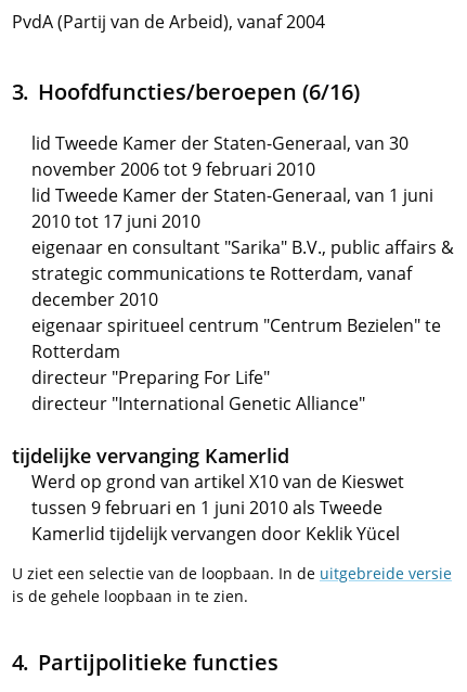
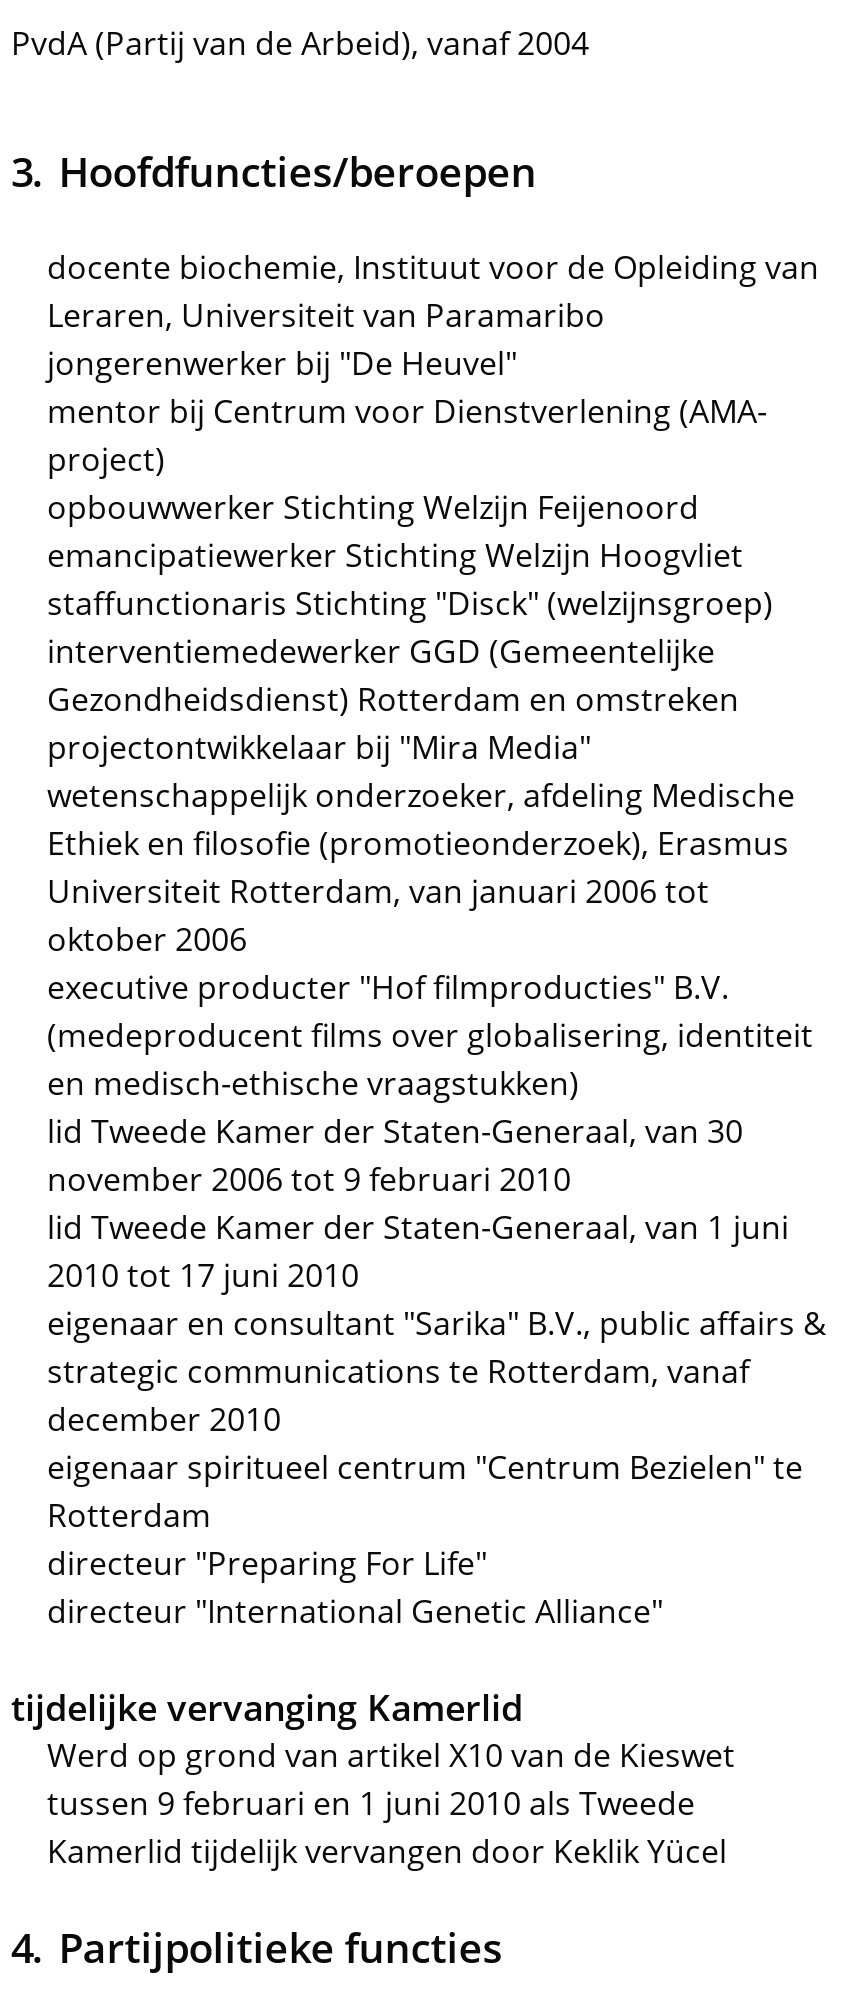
- Hoofdfuncties/beroepen (6/16)
+ Hoofdfuncties/beroepen
+ docente biochemie, Instituut voor de Opleiding van
+ Leraren, Universiteit van Paramaribo
+ jongerenwerker bij "De Heuvel"
+ mentor bij Centrum voor Dienstverlening (AMA-
+ project)
+ opbouwwerker Stichting Welzijn Feijenoord
+ emancipatiewerker Stichting Welzijn Hoogvliet
+ staffunctionaris Stichting "Disck" (welzijnsgroep)
+ interventiemedewerker GGD (Gemeentelijke
+ Gezondheidsdienst) Rotterdam en omstreken
+ projectontwikkelaar bij "Mira Media"
+ wetenschappelijk onderzoeker, afdeling Medische
+ Ethiek en filosofie (promotieonderzoek), Erasmus
+ Universiteit Rotterdam, van januari 2006 tot
+ oktober 2006
+ executive producter "Hof filmproducties" B.V.
+ (medeproducent films over globalisering, identiteit
+ en medisch-ethische vraagstukken)

moved down: lid Tweede Kamer der Staten-Generaal, van 30 | november 2006 tot 9 februari 2010 | lid Tweede Kamer der Staten-Generaal, van 1 juni | ... | tussen 9 februari en 1 juni 2010 als Tweede | Kamerlid tijdelijk vervangen door Keklik Yücel

- U ziet een selectie van de loopbaan. In de uitgebreide versie
- is de gehele loopbaan in te zien.
